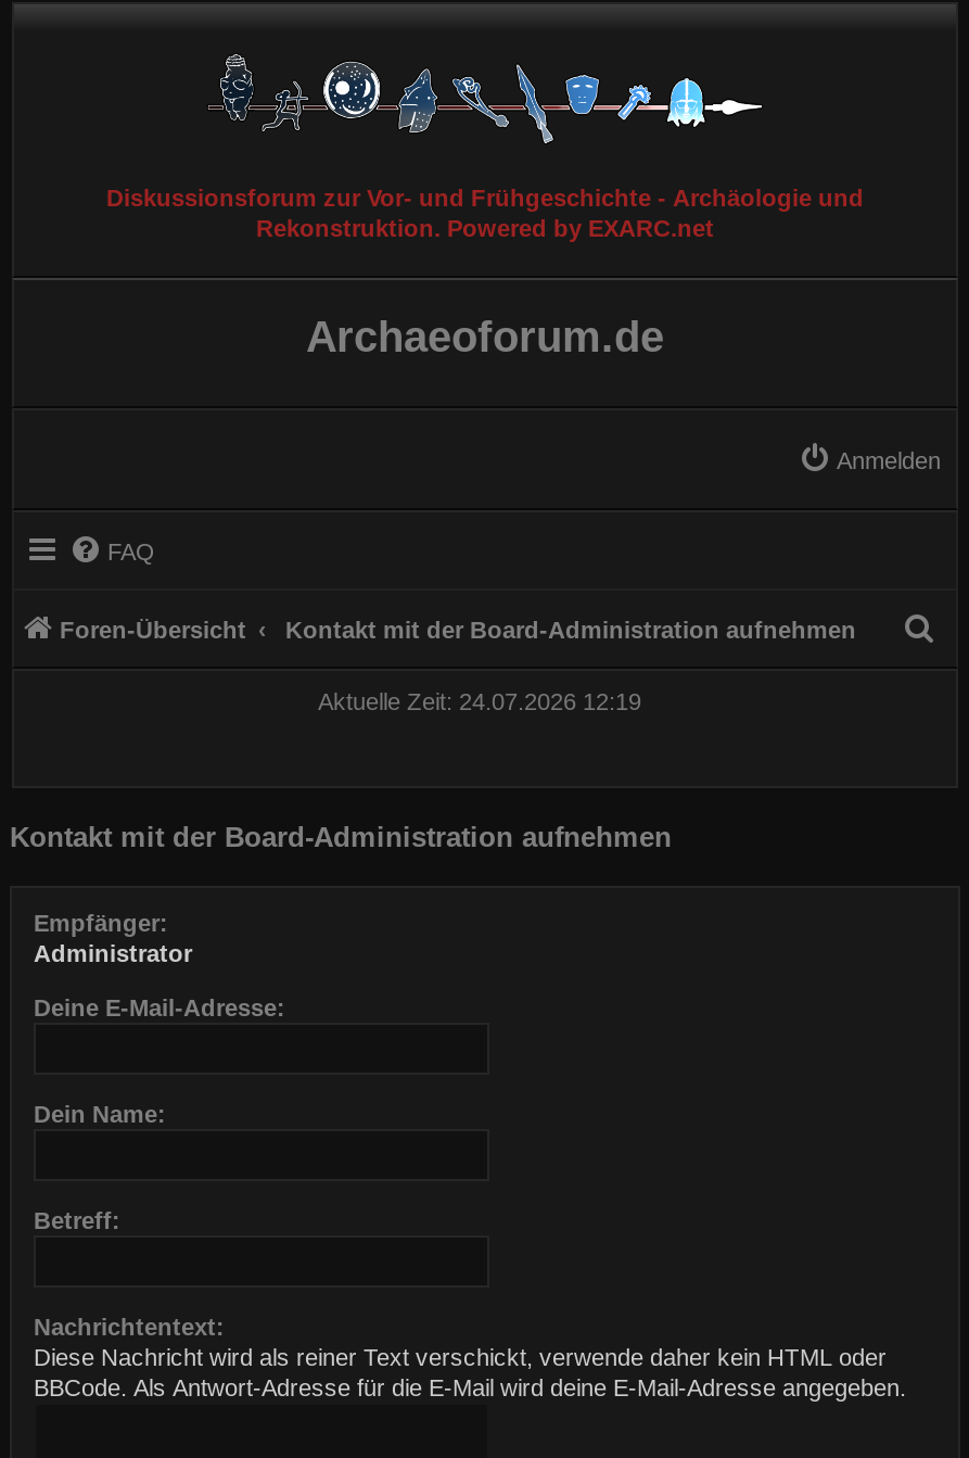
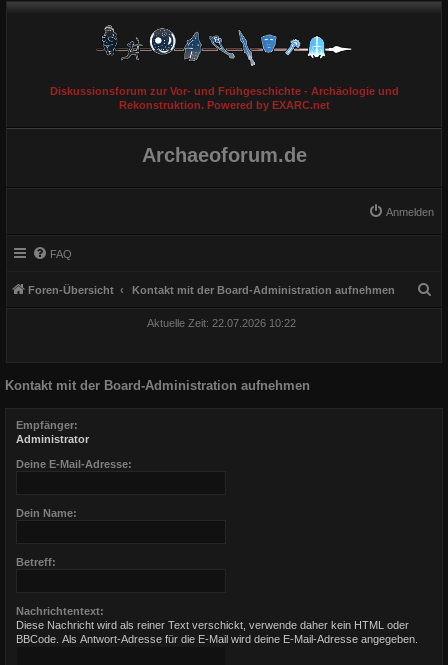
- Aktuelle Zeit: 24.07.2026 12:19
+ Aktuelle Zeit: 22.07.2026 10:22
